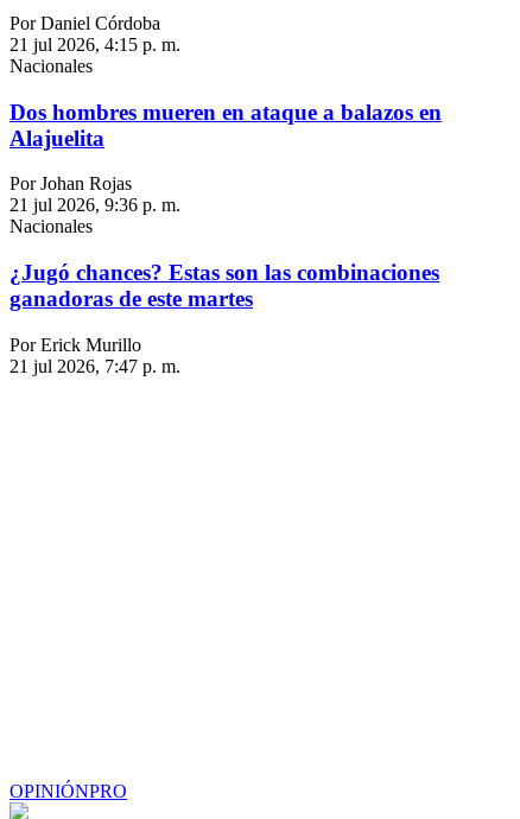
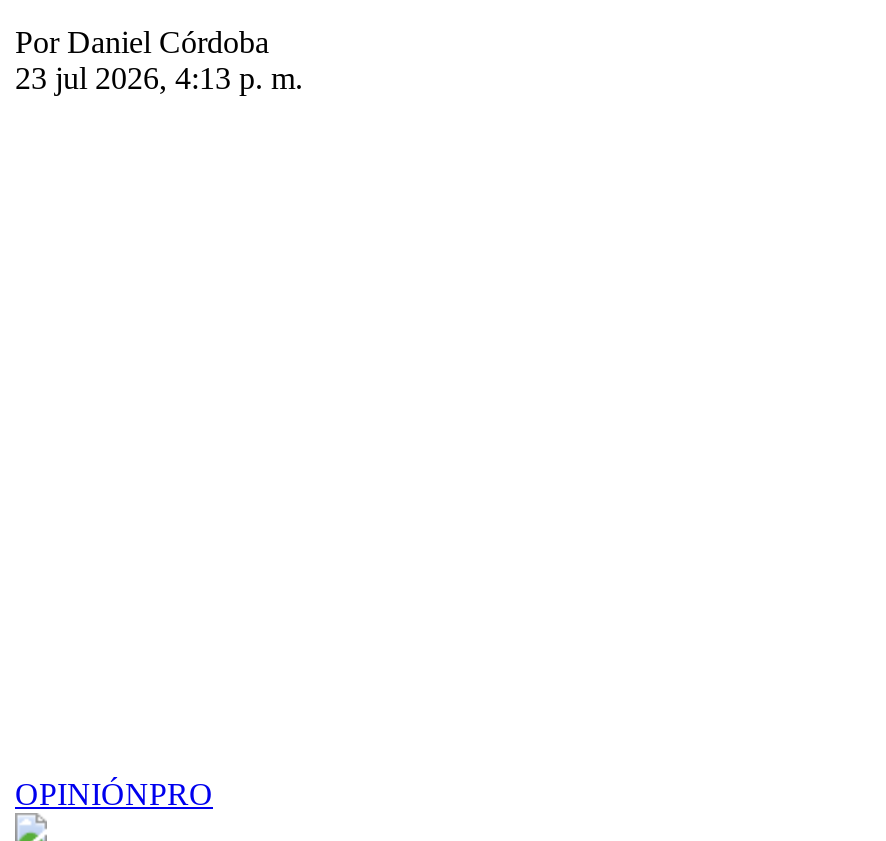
- 21 jul 2026, 4:15 p. m.
- Nacionales
- Dos hombres mueren en ataque a balazos en
- Alajuelita
- Por Johan Rojas
- 21 jul 2026, 9:36 p. m.
- Nacionales
- ¿Jugó chances? Estas son las combinaciones
- ganadoras de este martes
- Por Erick Murillo
- 21 jul 2026, 7:47 p. m.
+ 23 jul 2026, 4:13 p. m.
